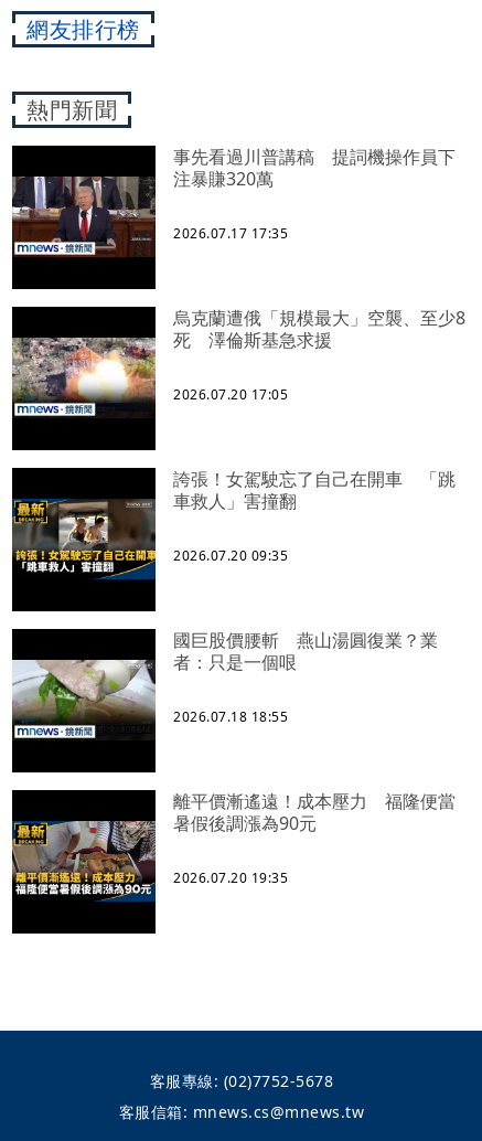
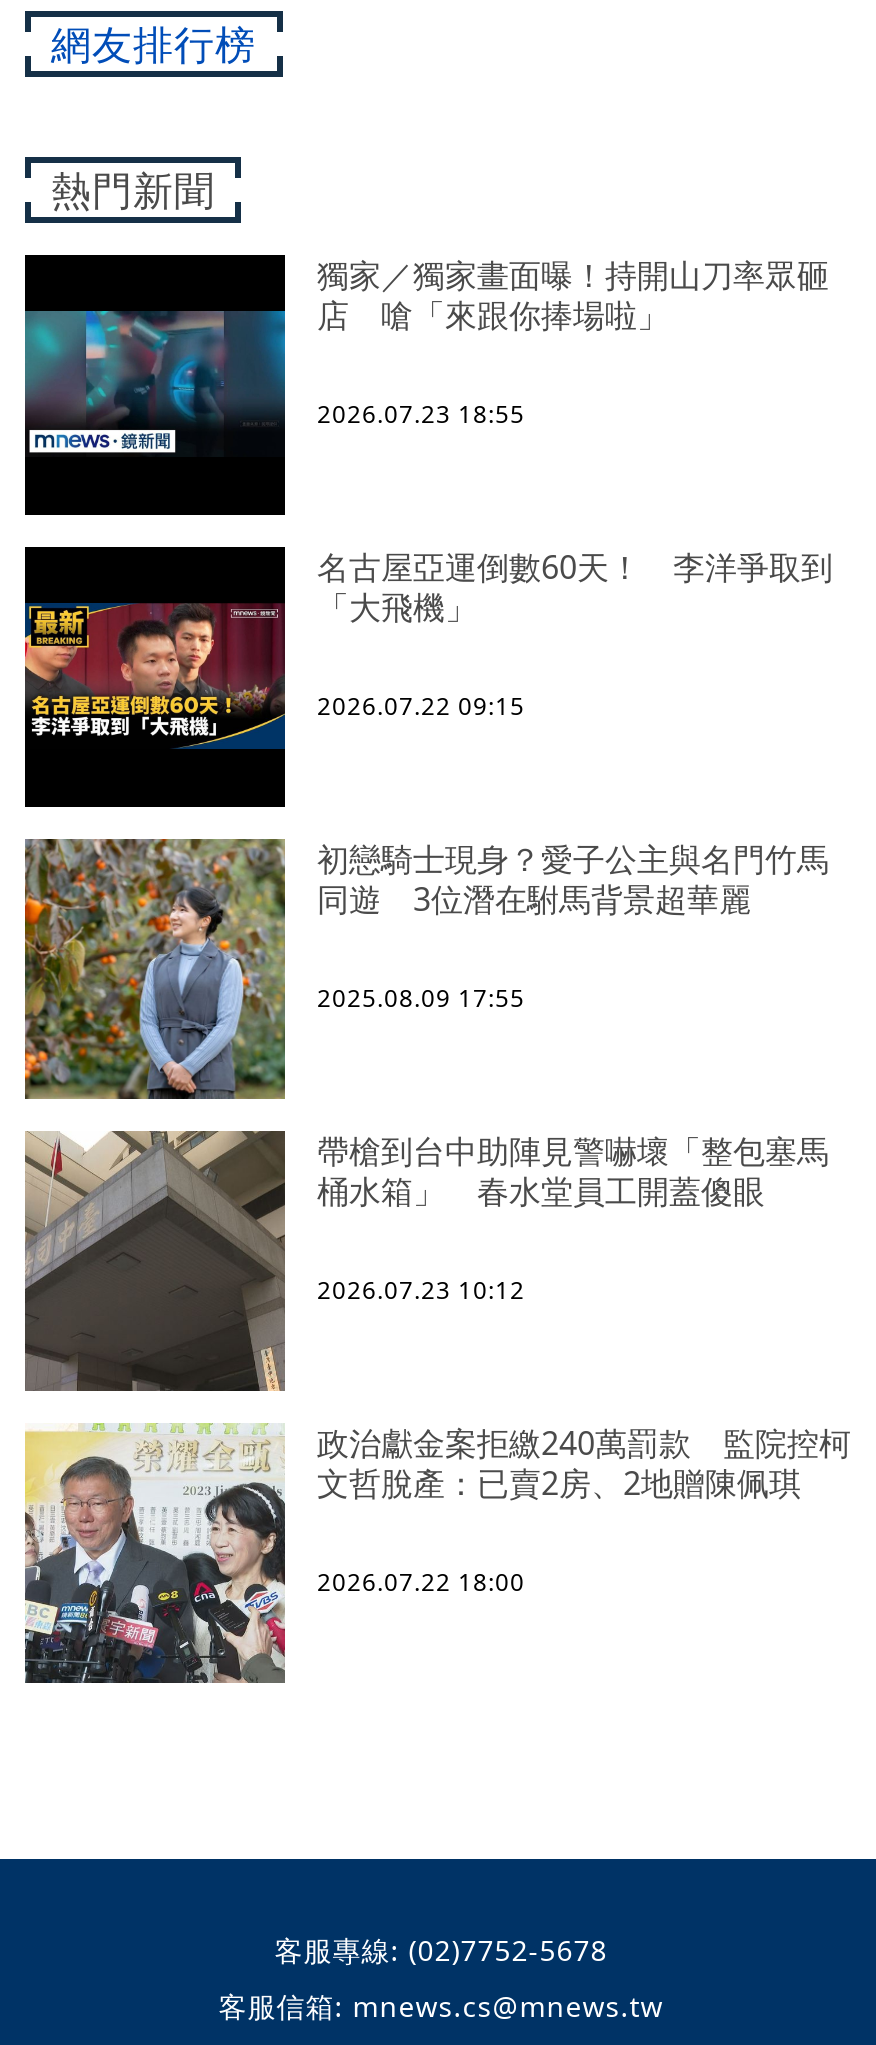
- [image]
- 事先看過川普講稿 提詞機操作員下
- 注暴賺320萬
+ [image]
+ 獨家／獨家畫面曝！持開山刀率眾砸
+ 店 嗆「來跟你捧場啦」

- 2026.07.17 17:35
+ 2026.07.23 18:55

- [image]
- 烏克蘭遭俄「規模最大」空襲、至少8
- 死 澤倫斯基急求援
+ [image]
+ 名古屋亞運倒數60天！ 李洋爭取到
+ 「大飛機」

- 2026.07.20 17:05
+ 2026.07.22 09:15

- [image]
- 誇張！女駕駛忘了自己在開車 「跳
- 車救人」害撞翻
+ [image]
+ 初戀騎士現身？愛子公主與名門竹馬
+ 同遊 3位潛在駙馬背景超華麗

- 2026.07.20 09:35
+ 2025.08.09 17:55

- [image]
- 國巨股價腰斬 燕山湯圓復業？業
- 者：只是一個哏
+ [image]
+ 帶槍到台中助陣見警嚇壞「整包塞馬
+ 桶水箱」 春水堂員工開蓋傻眼

- 2026.07.18 18:55
+ 2026.07.23 10:12

- [image]
- 離平價漸遙遠！成本壓力 福隆便當
- 暑假後調漲為90元
+ [image]
+ 政治獻金案拒繳240萬罰款 監院控柯
+ 文哲脫產：已賣2房、2地贈陳佩琪

- 2026.07.20 19:35
+ 2026.07.22 18:00
